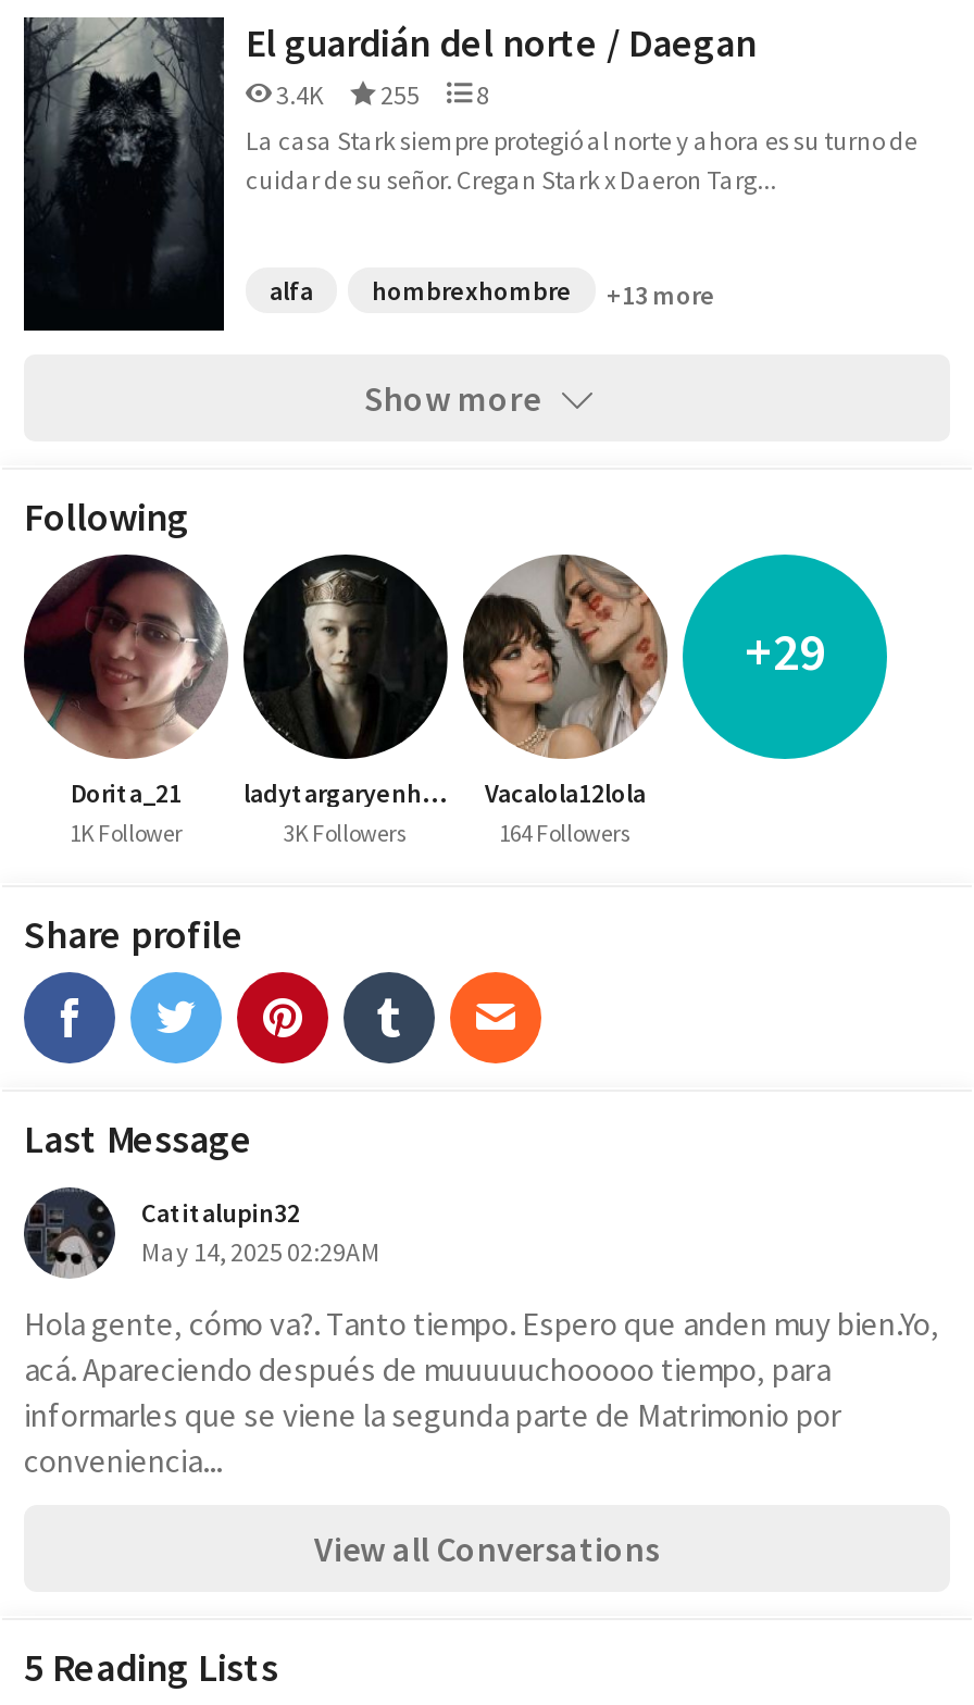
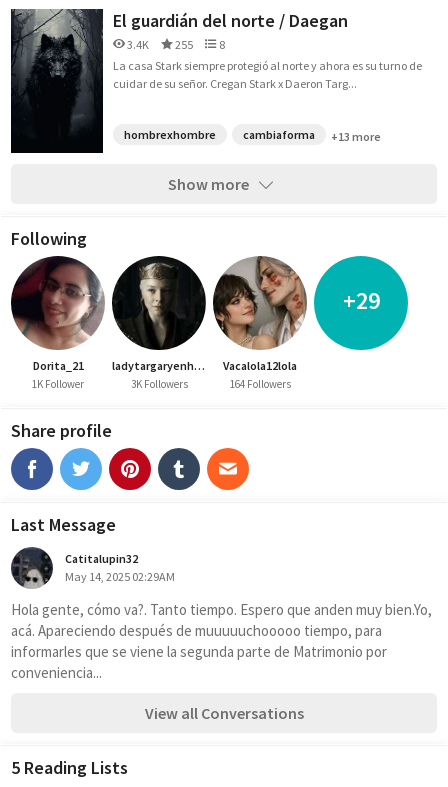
- alfa

+ cambiaforma
